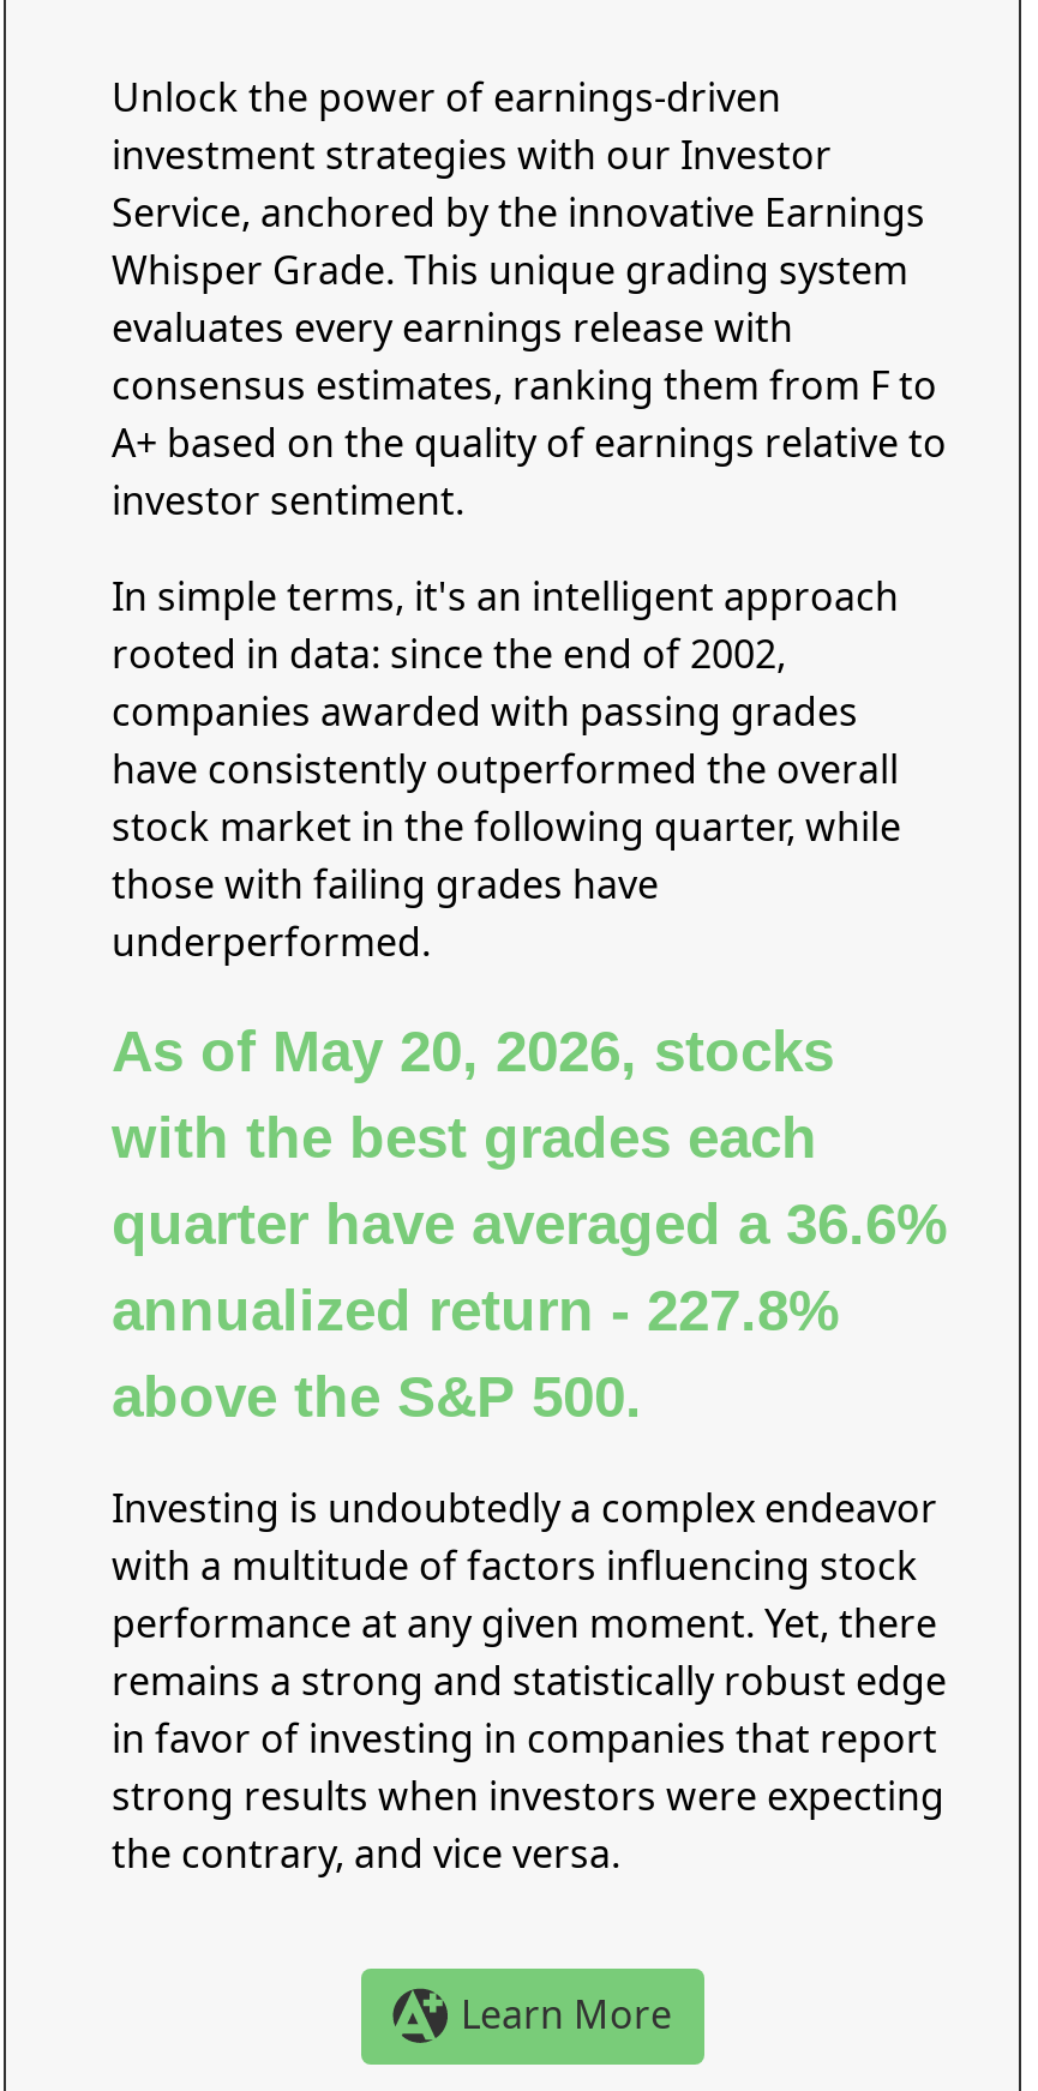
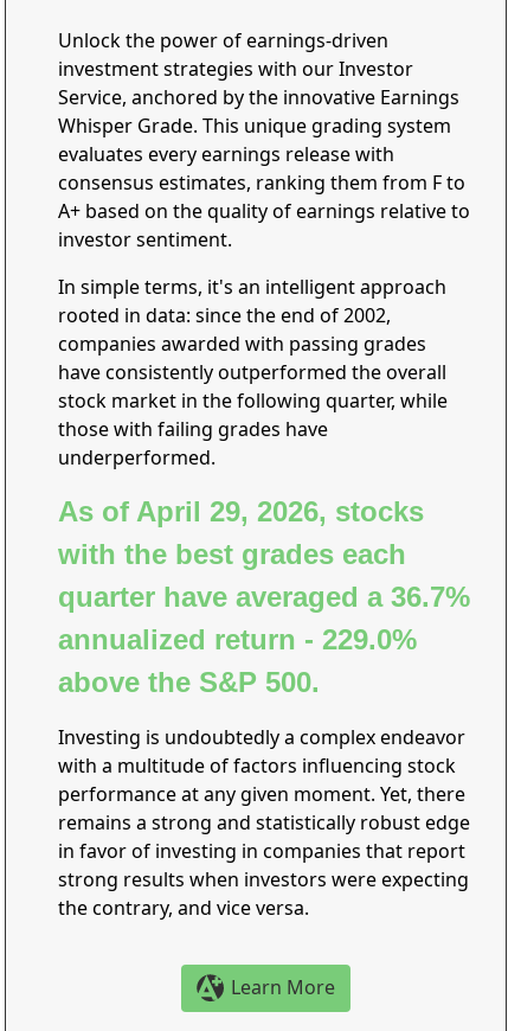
- As of May 20, 2026, stocks
+ As of April 29, 2026, stocks

- quarter have averaged a 36.6%
+ quarter have averaged a 36.7%

- annualized return - 227.8%
+ annualized return - 229.0%
